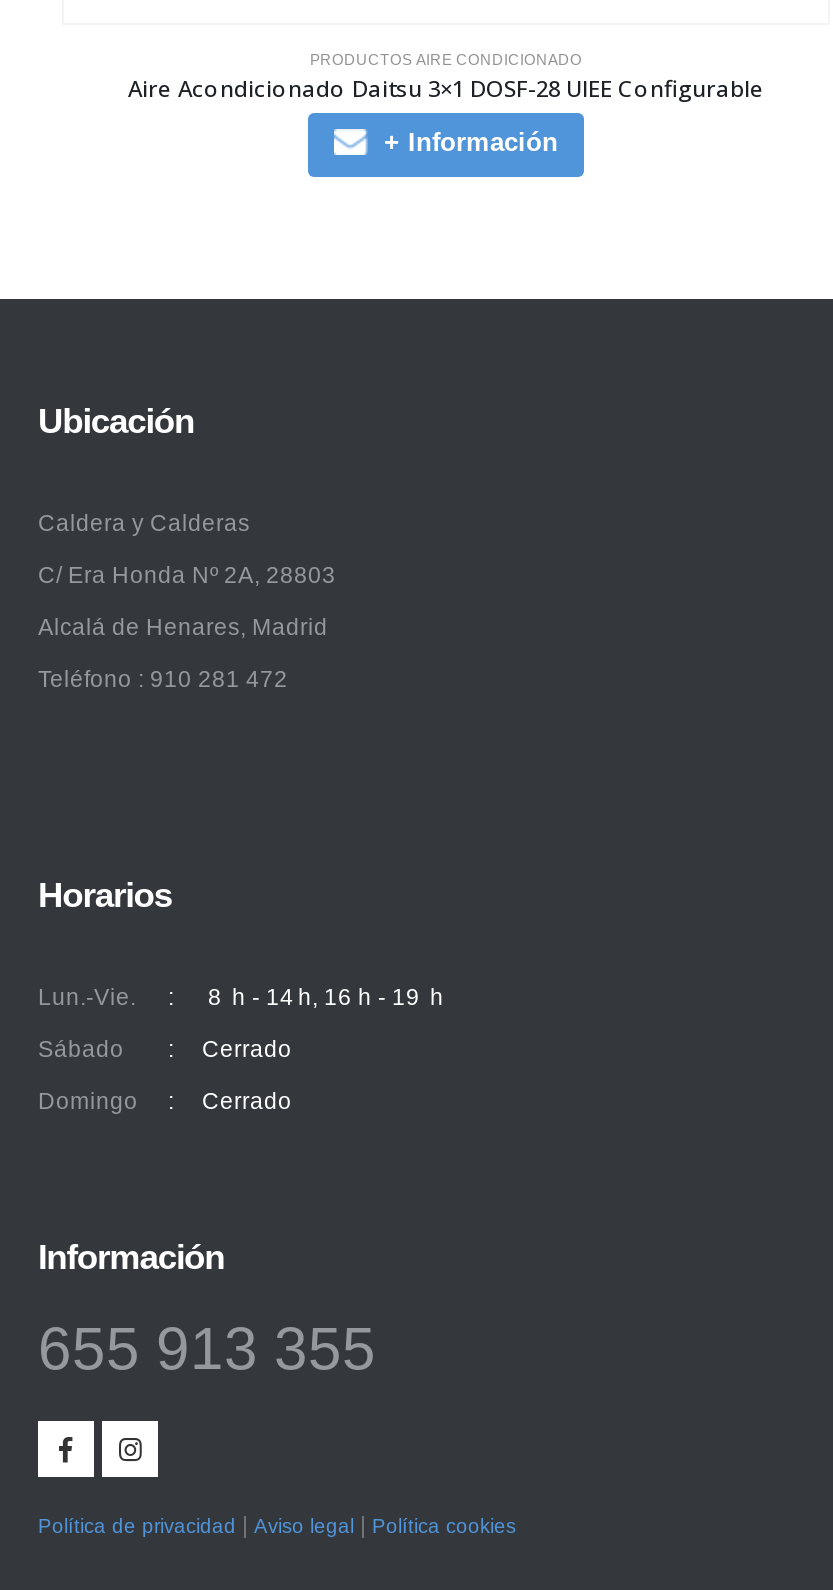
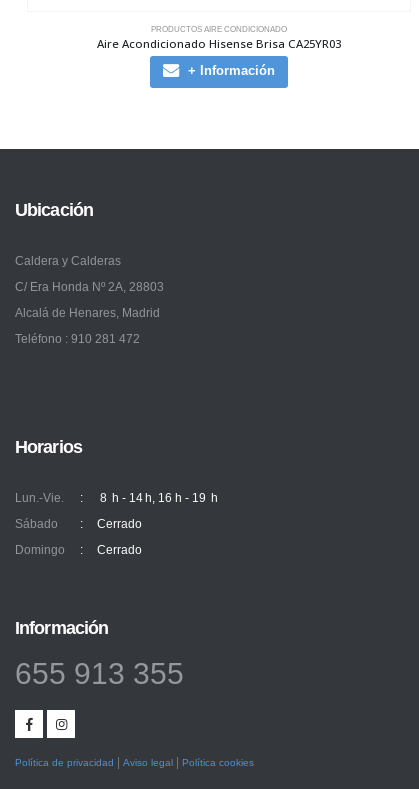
- Aire Acondicionado Daitsu 3×1 DOSF-28 UIEE Configurable
+ Aire Acondicionado Hisense Brisa CA25YR03
